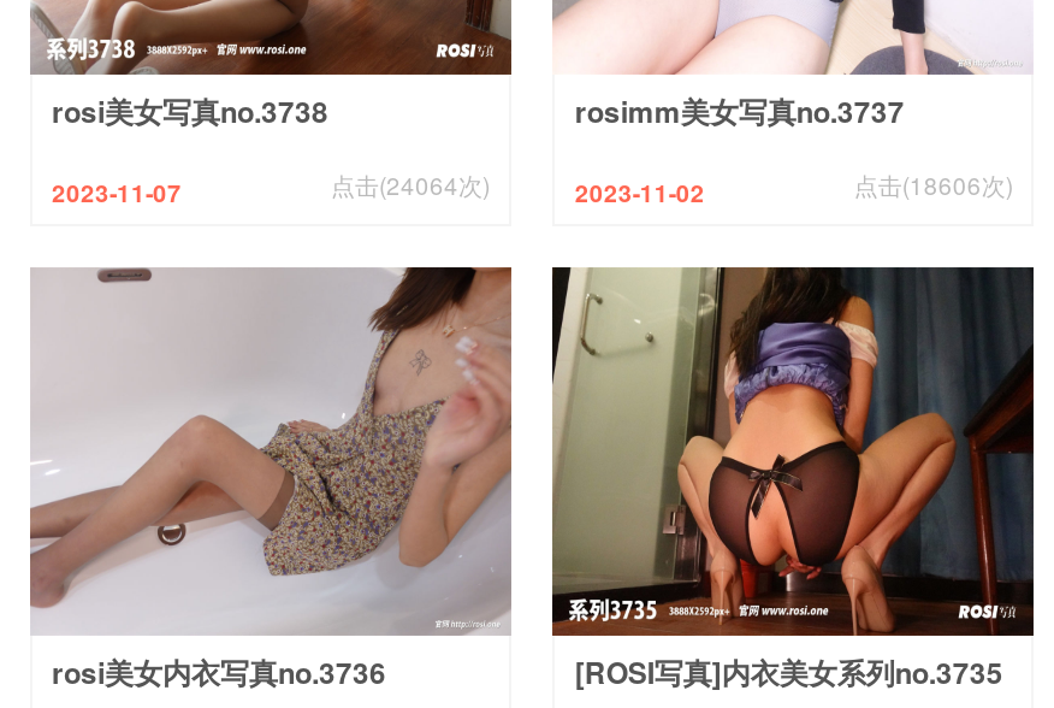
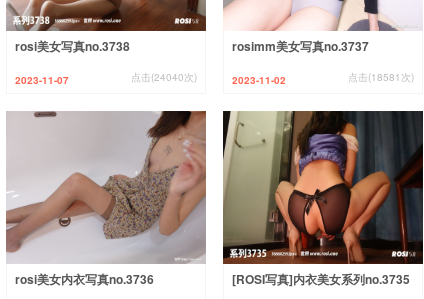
- 点击(24064次)
+ 点击(24040次)

- 点击(18606次)
+ 点击(18581次)
